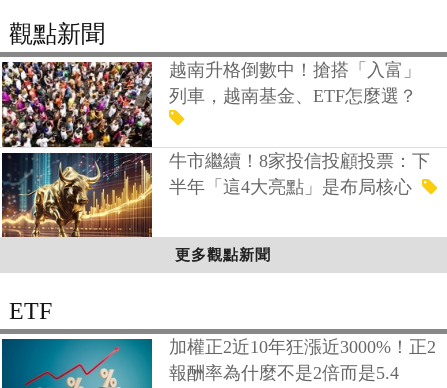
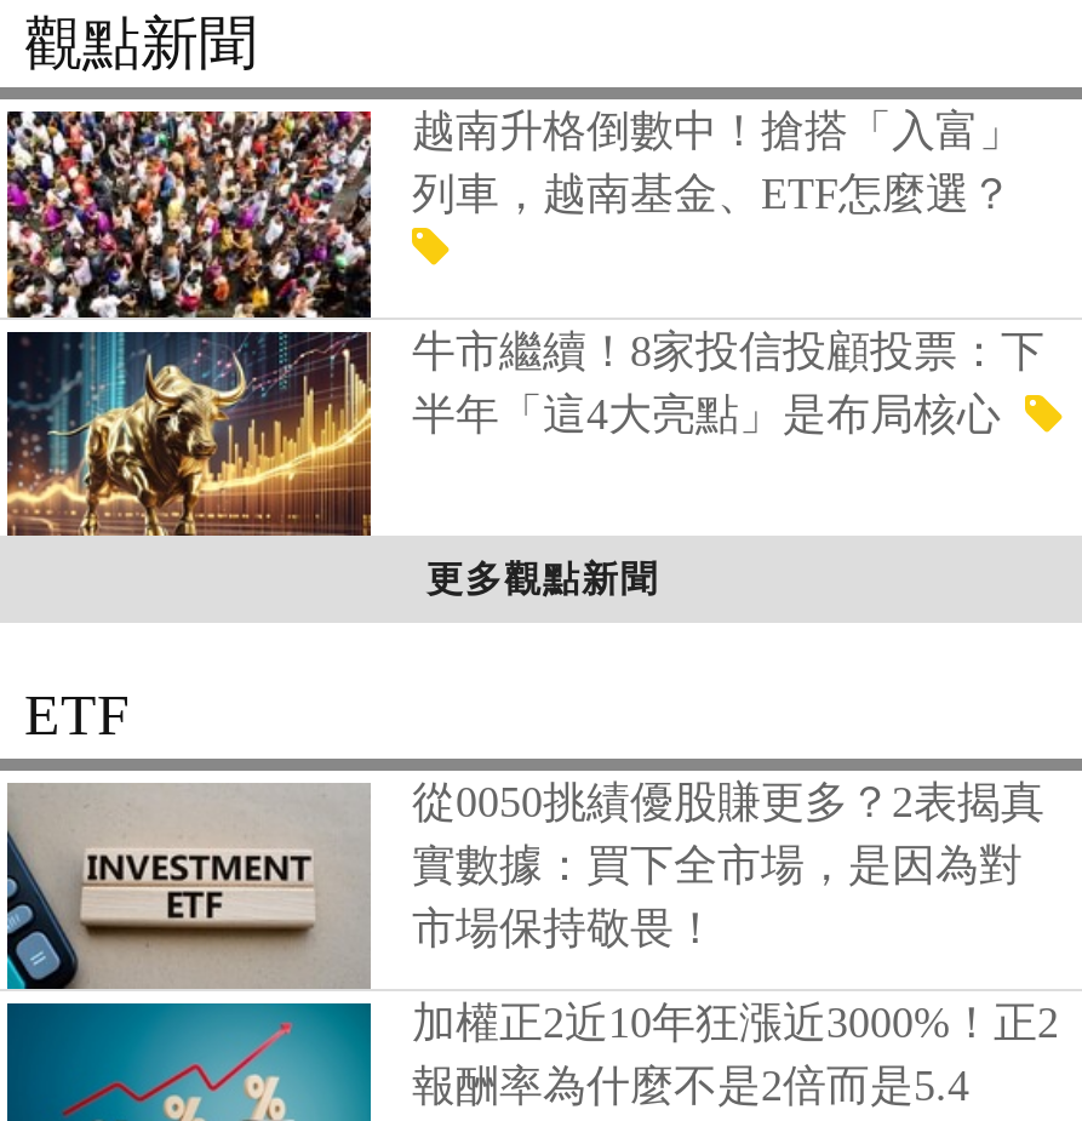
+ [image]
+ 從0050挑績優股賺更多？2表揭真
+ 實數據：買下全市場，是因為對
+ 市場保持敬畏！
